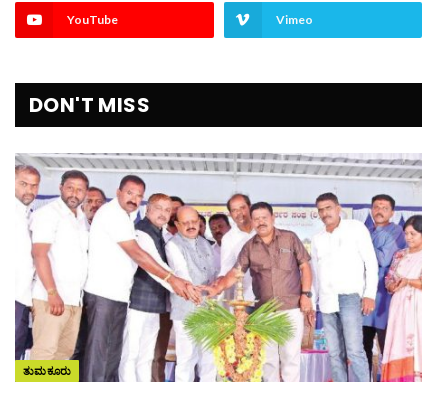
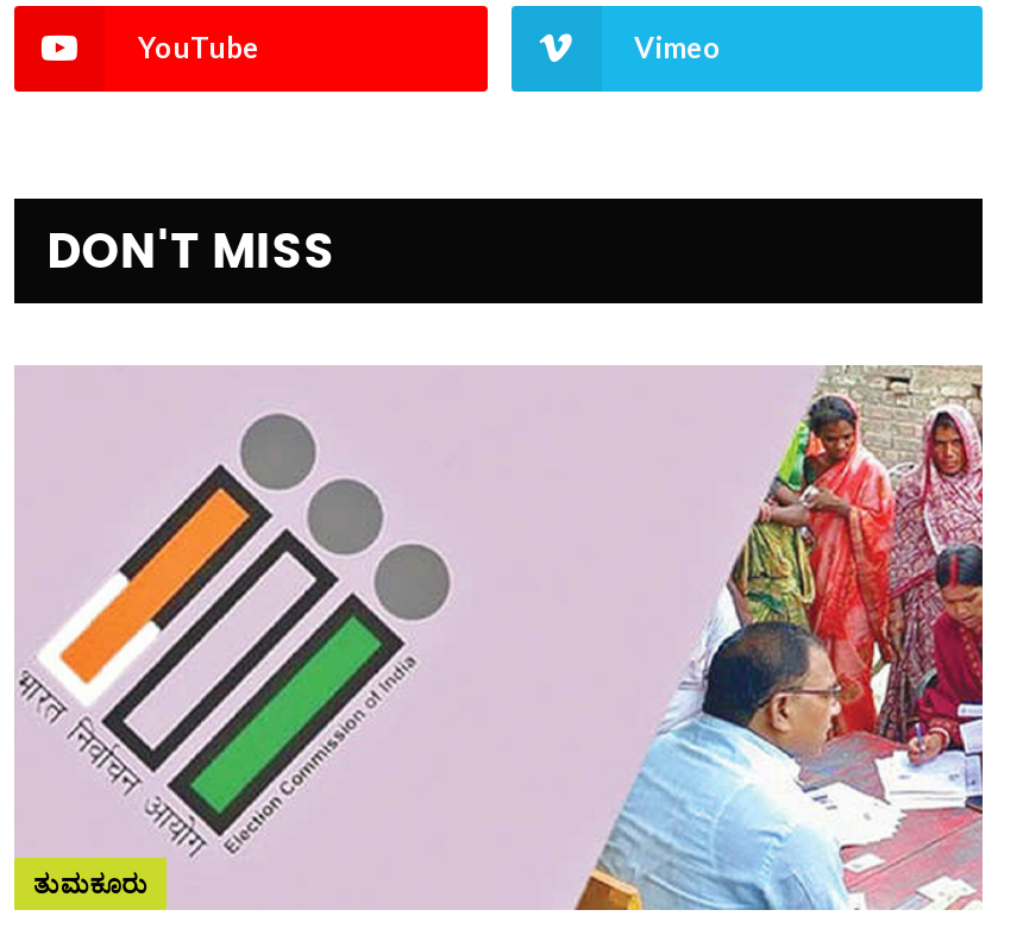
- [image]
+ [image]
